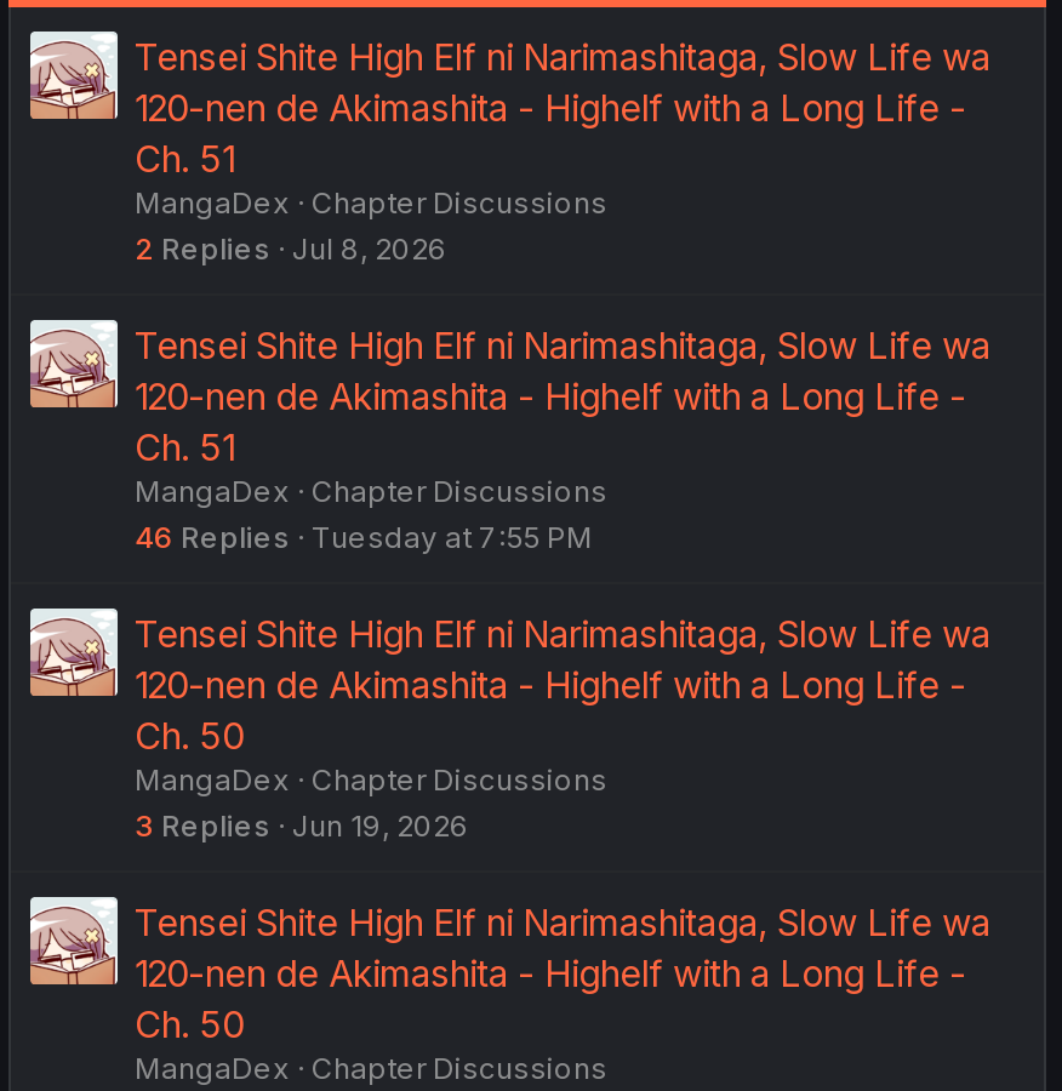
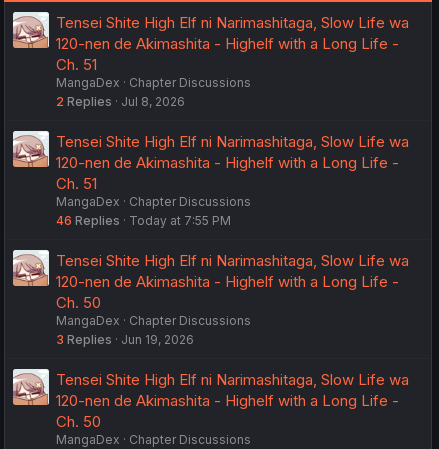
- 46 Replies Tuesday at 7:55 PM
+ 46 Replies Today at 7:55 PM
